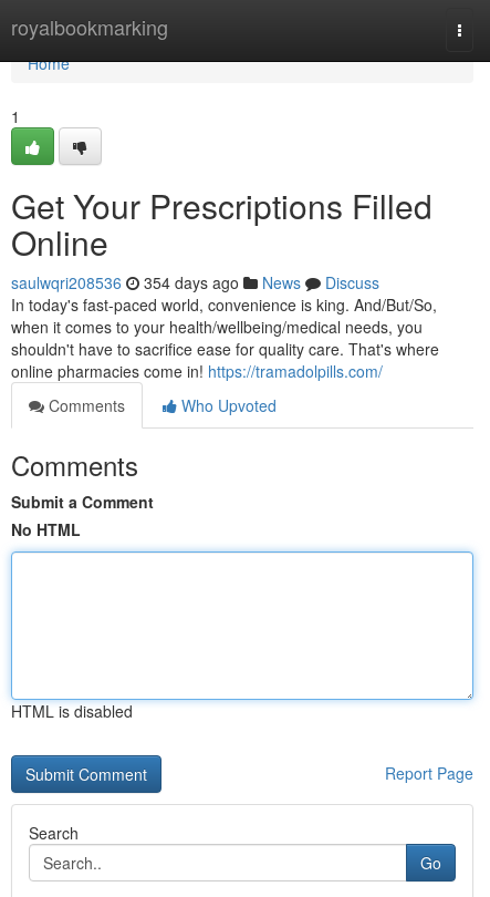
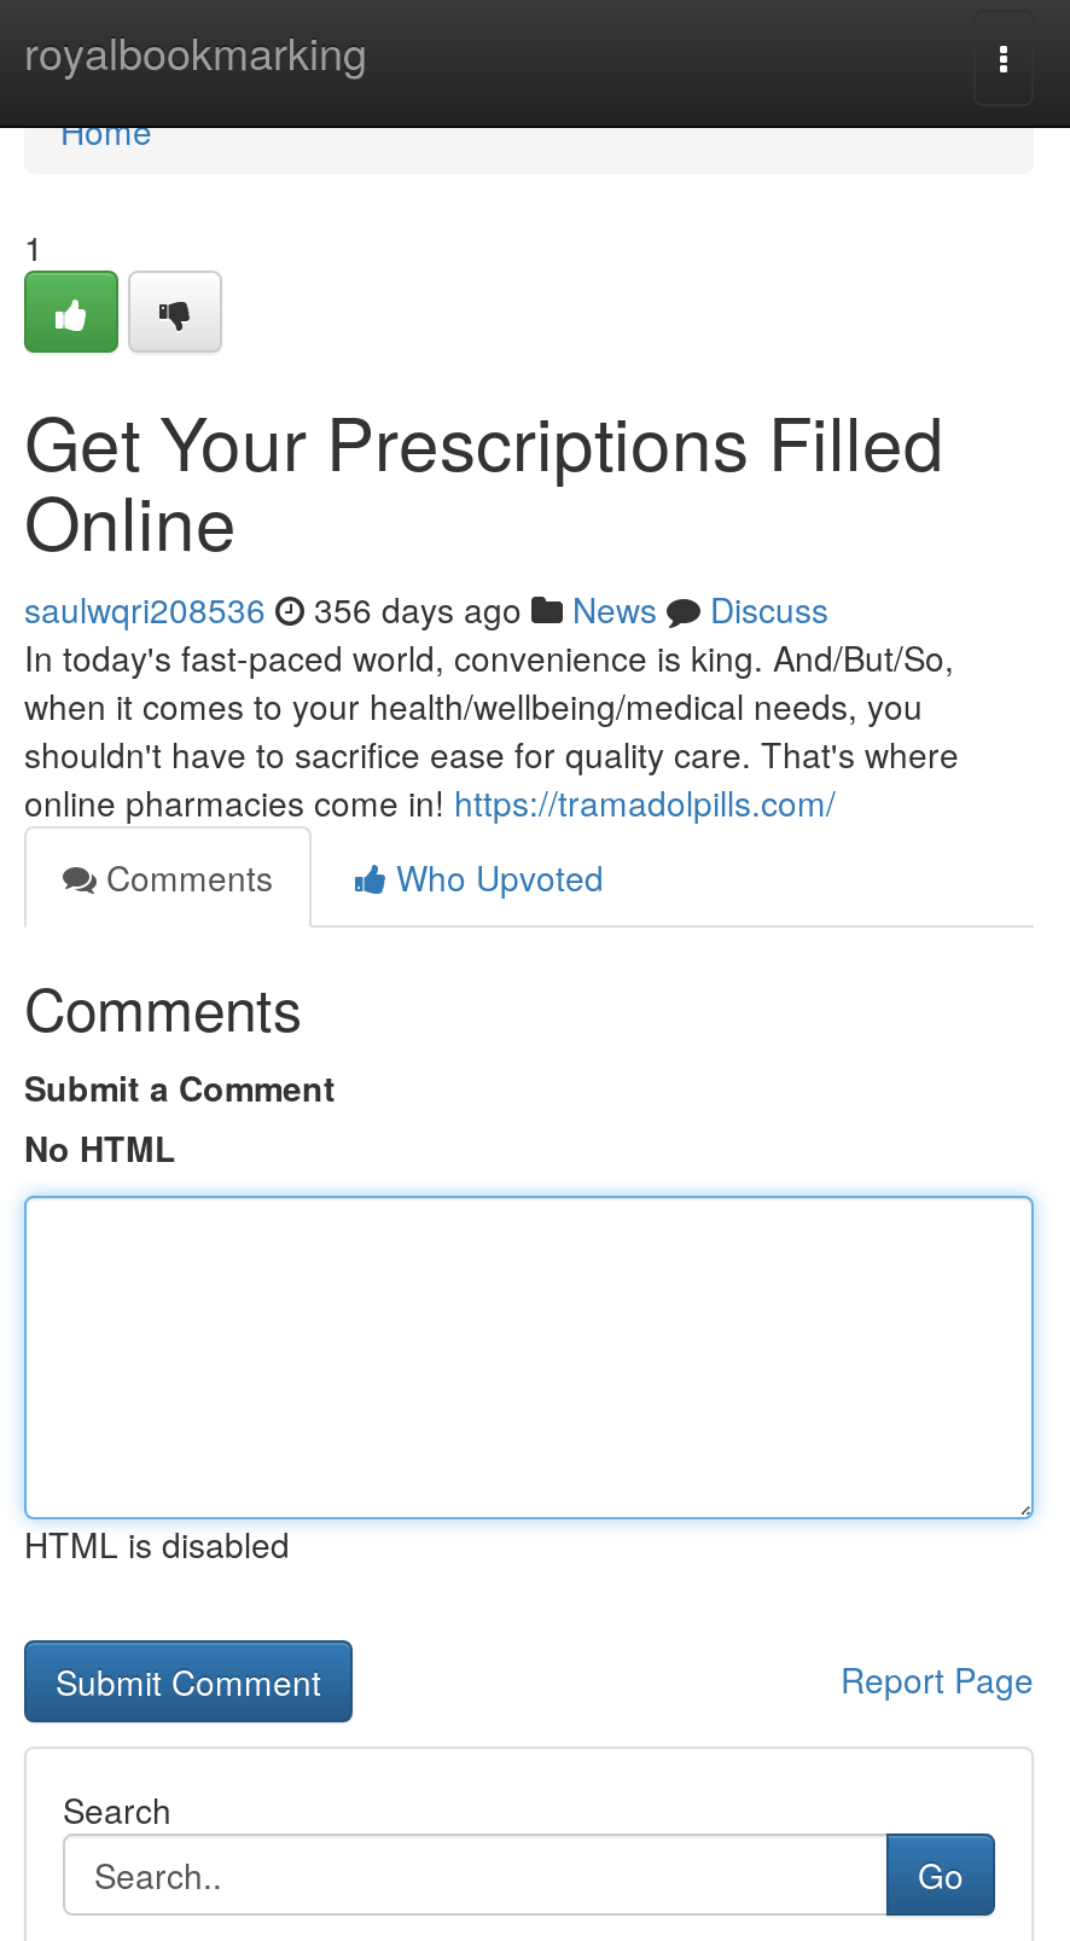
- saulwqri208536 354 days ago News Discuss
+ saulwqri208536 356 days ago News Discuss
